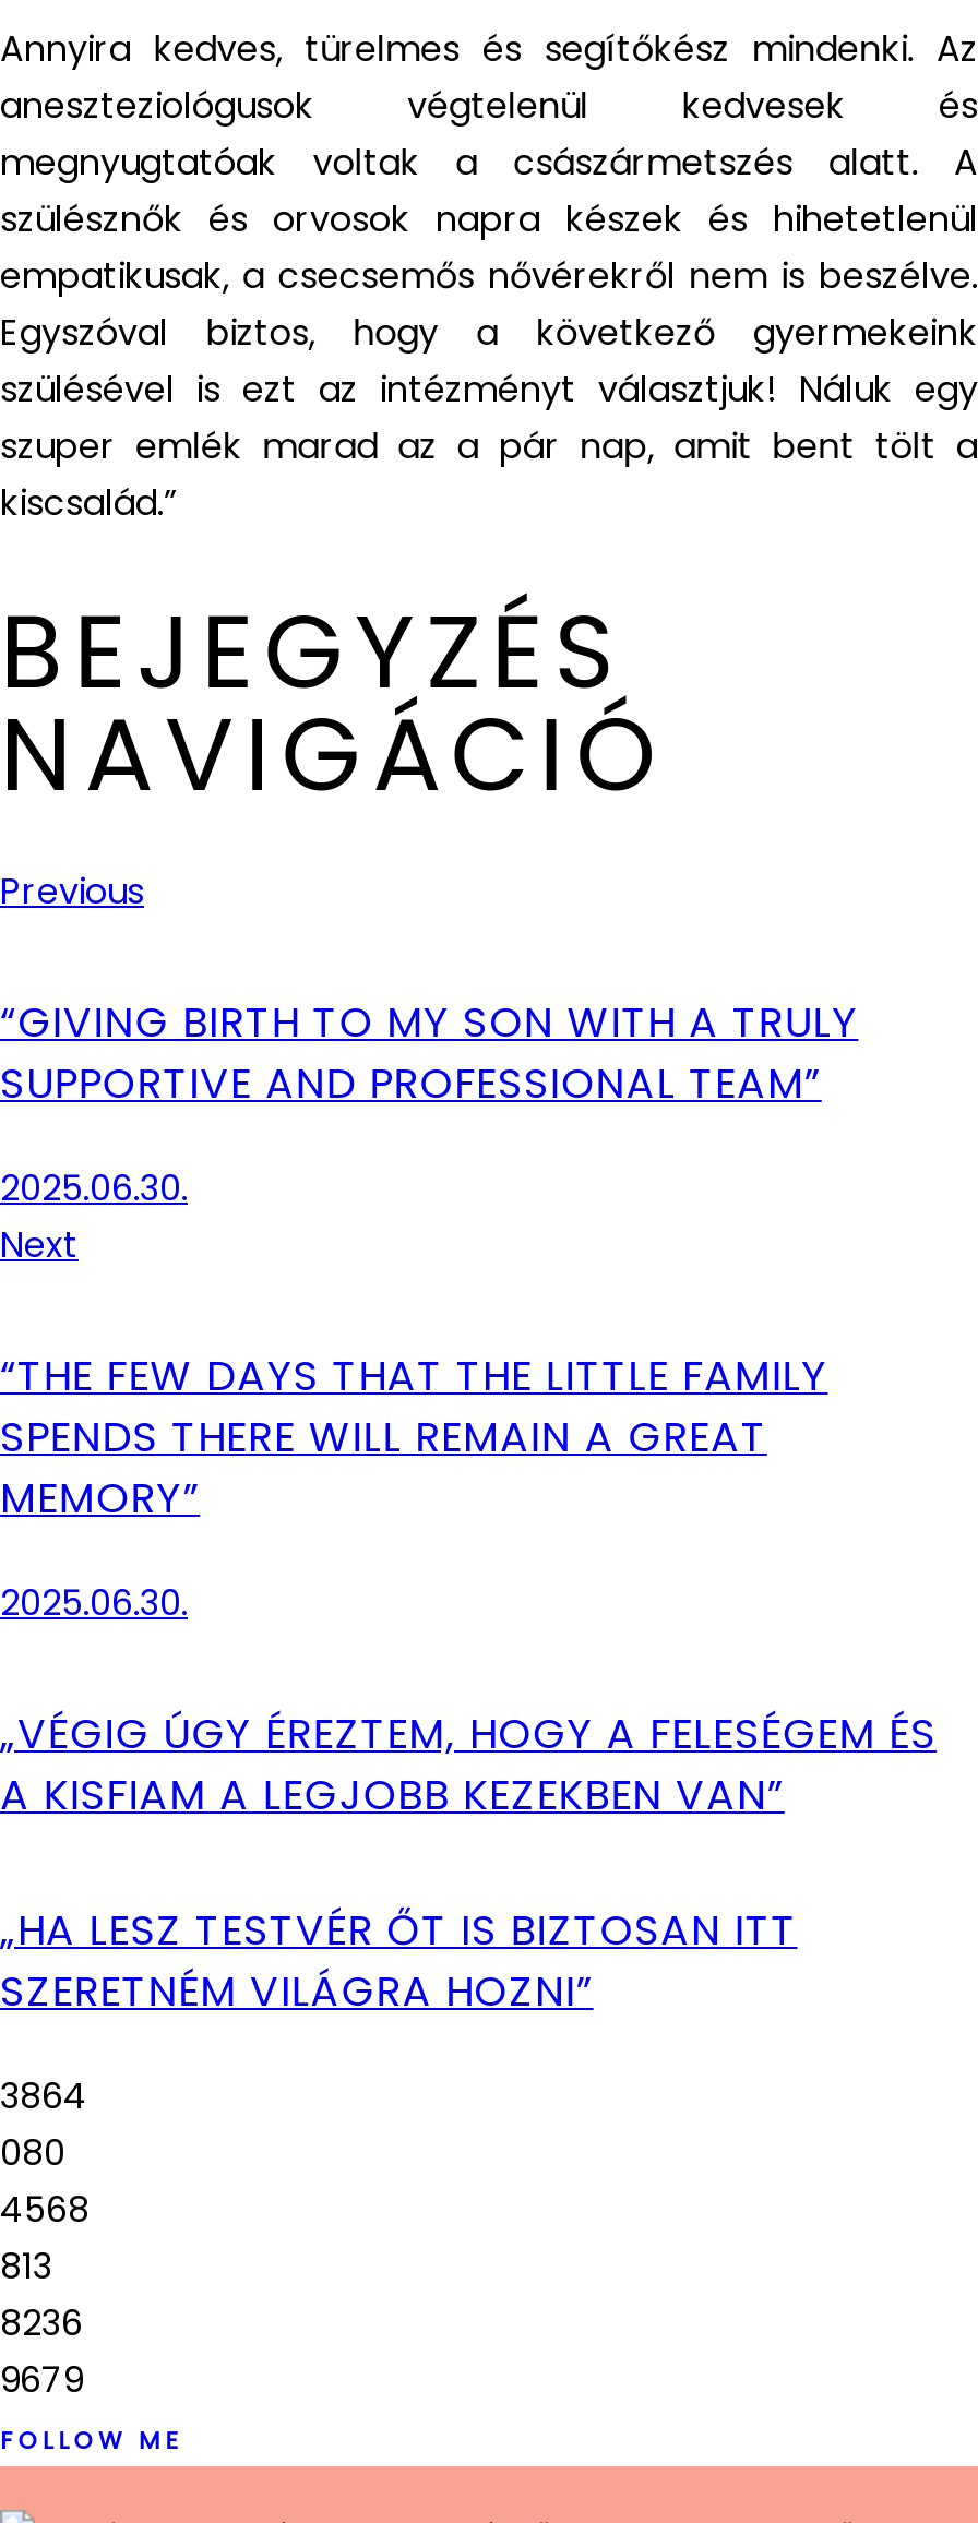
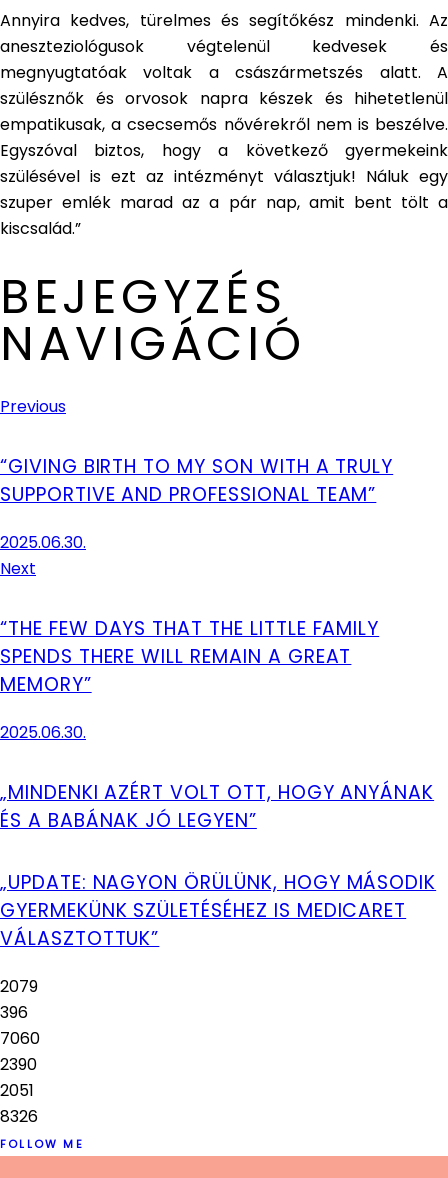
- „VÉGIG ÚGY ÉREZTEM, HOGY A FELESÉGEM ÉS
- A KISFIAM A LEGJOBB KEZEKBEN VAN”
+ „MINDENKI AZÉRT VOLT OTT, HOGY ANYÁNAK
+ ÉS A BABÁNAK JÓ LEGYEN”

- „HA LESZ TESTVÉR ŐT IS BIZTOSAN ITT
- SZERETNÉM VILÁGRA HOZNI”
+ „UPDATE: NAGYON ÖRÜLÜNK, HOGY MÁSODIK
+ GYERMEKÜNK SZÜLETÉSÉHEZ IS MEDICARET
+ VÁLASZTOTTUK”

- 3864
- 080
- 4568
- 813
- 8236
- 9679
+ 2079
+ 396
+ 7060
+ 2390
+ 2051
+ 8326
